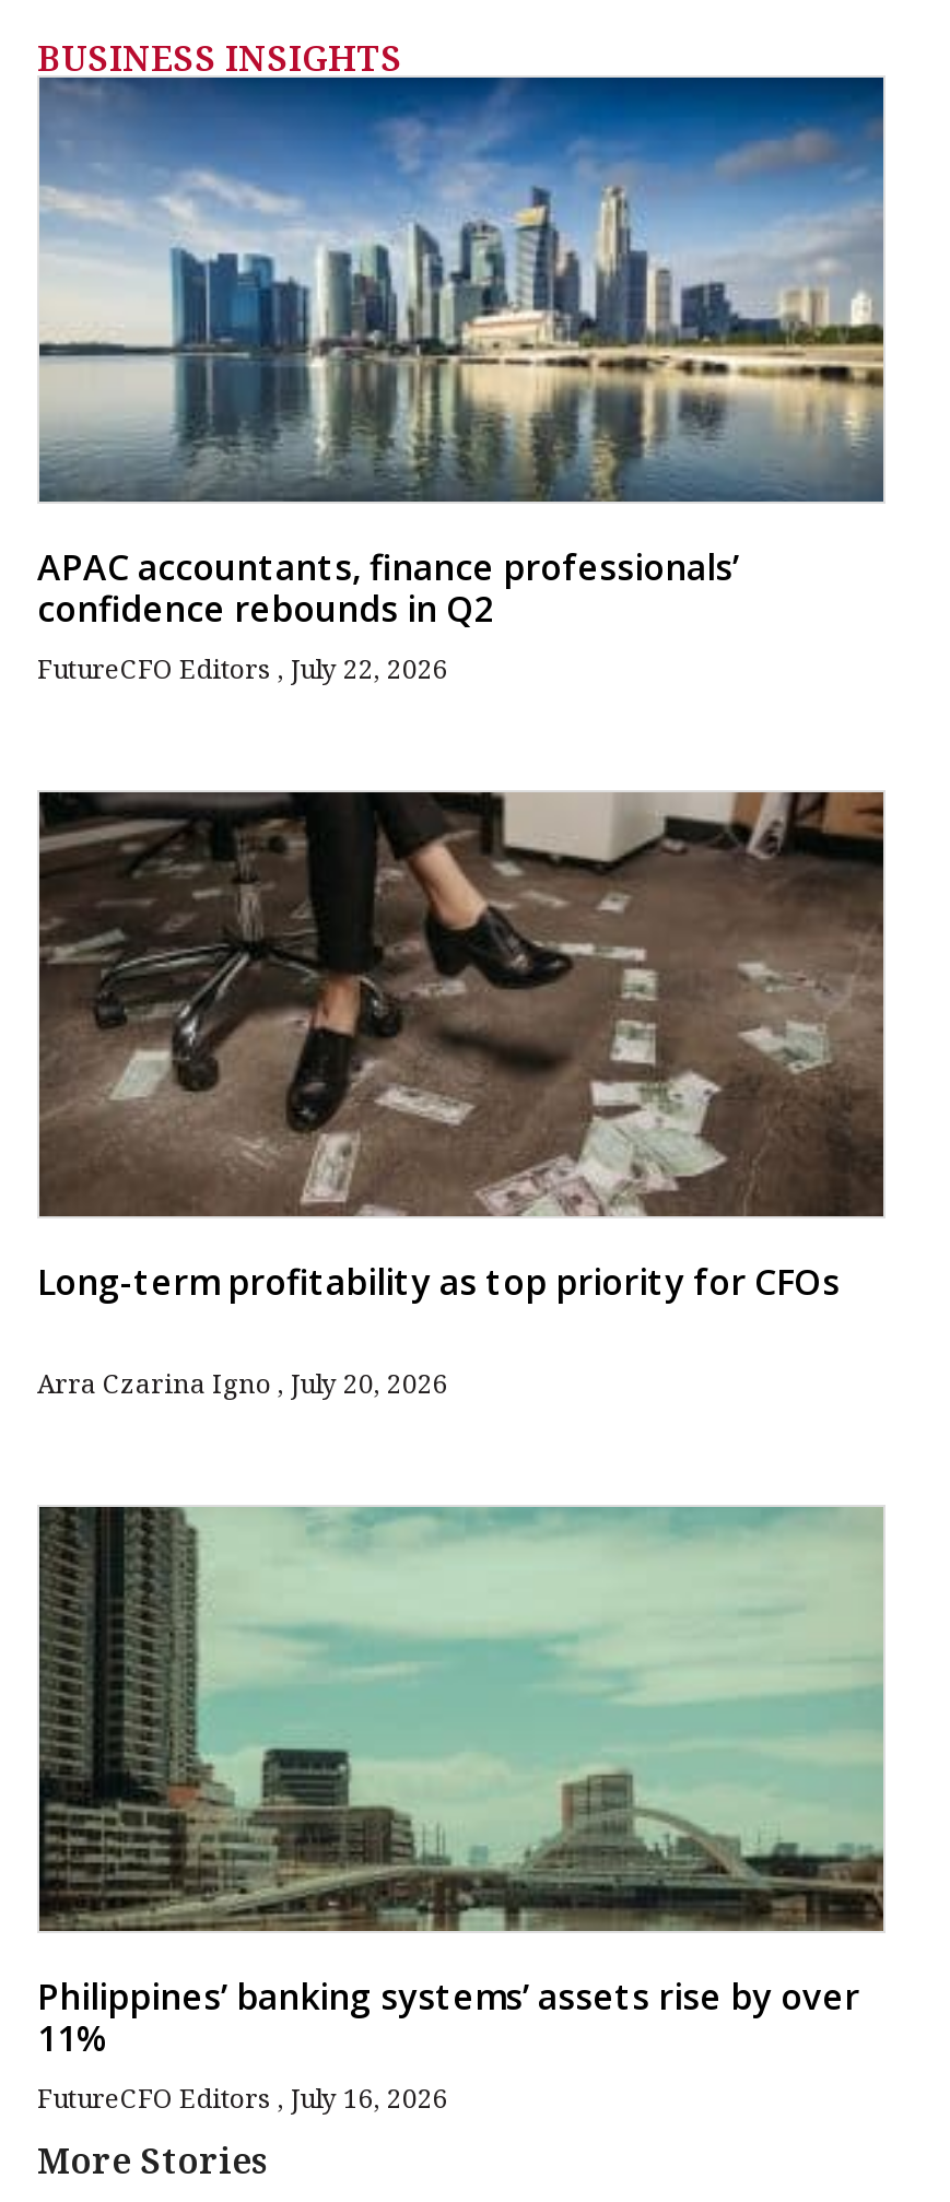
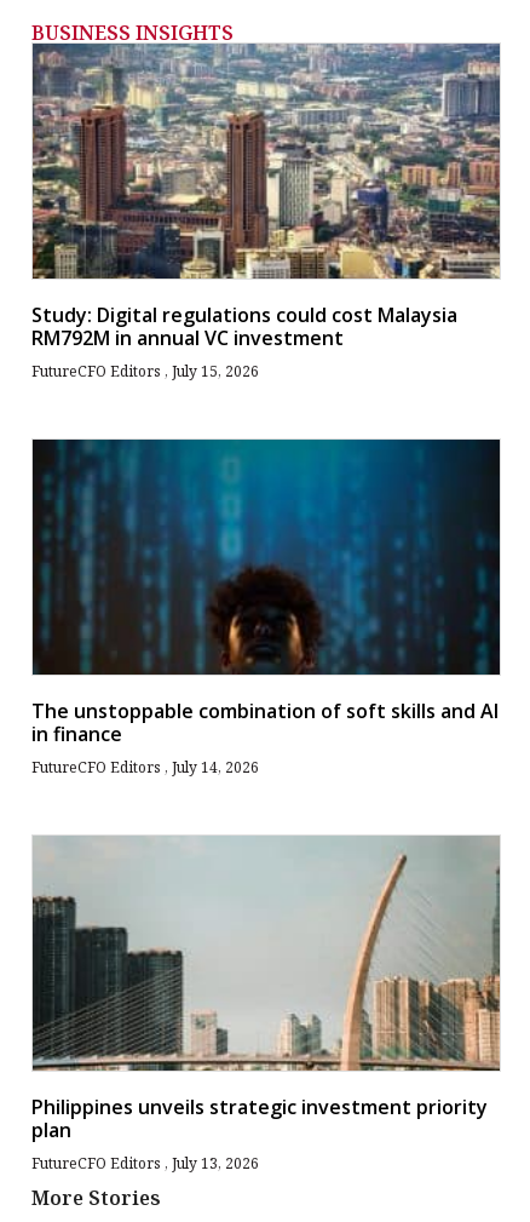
- [image]
- APAC accountants, finance professionals’
- confidence rebounds in Q2
- FutureCFO Editors July 22, 2026
+ [image]
+ Study: Digital regulations could cost Malaysia
+ RM792M in annual VC investment
+ FutureCFO Editors July 15, 2026

- [image]
- Long-term profitability as top priority for CFOs
- Arra Czarina Igno July 20, 2026
+ [image]
+ The unstoppable combination of soft skills and AI
+ in finance
+ FutureCFO Editors July 14, 2026

- [image]
- Philippines’ banking systems’ assets rise by over
- 11%
- FutureCFO Editors July 16, 2026
+ [image]
+ Philippines unveils strategic investment priority
+ plan
+ FutureCFO Editors July 13, 2026
